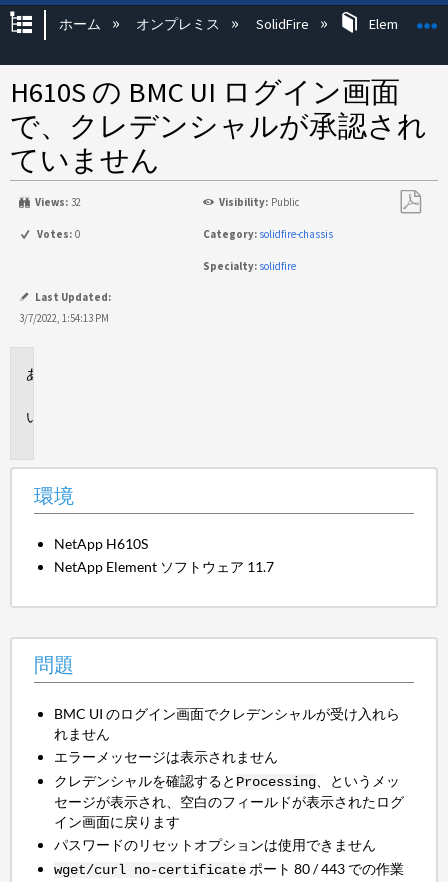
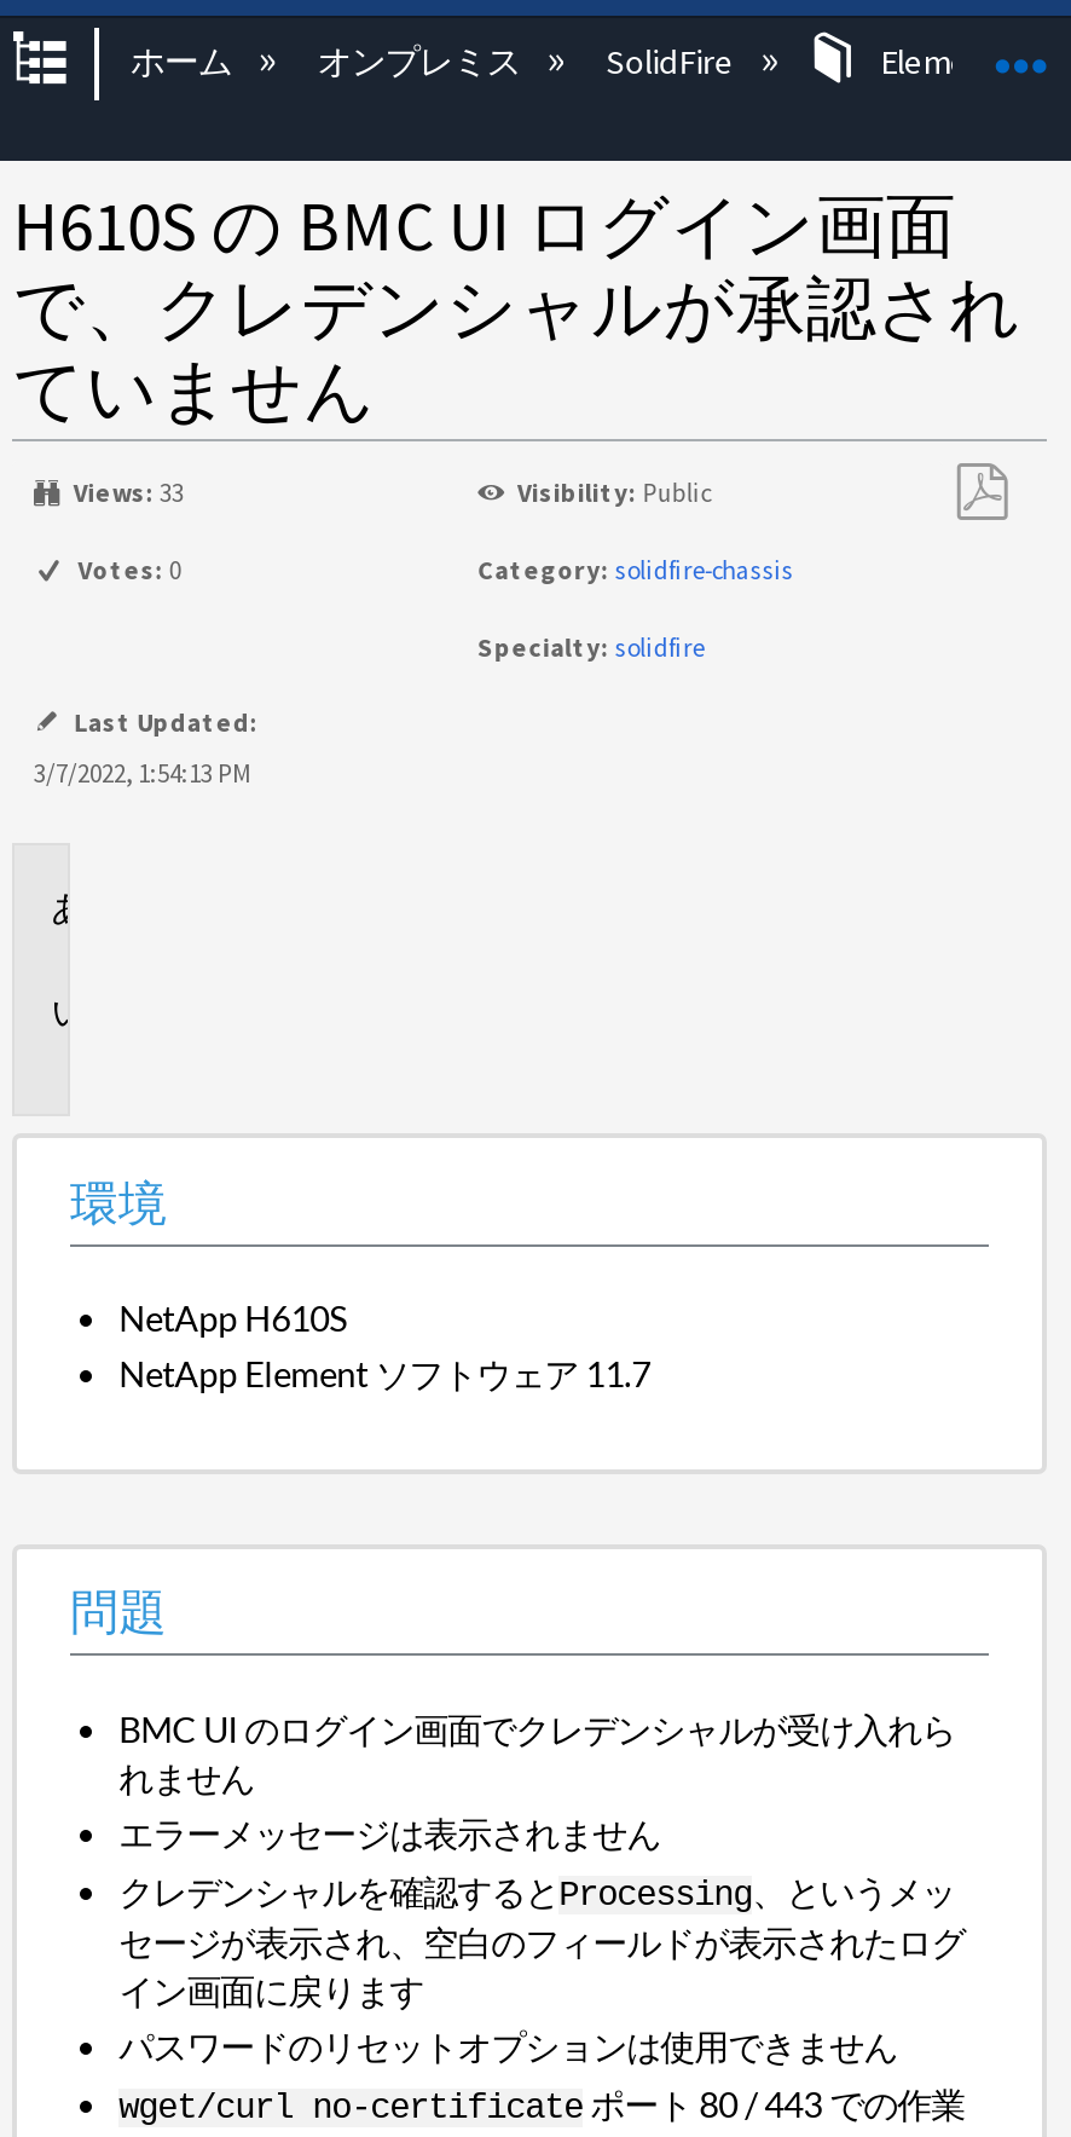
- Views: 32
+ Views: 33
